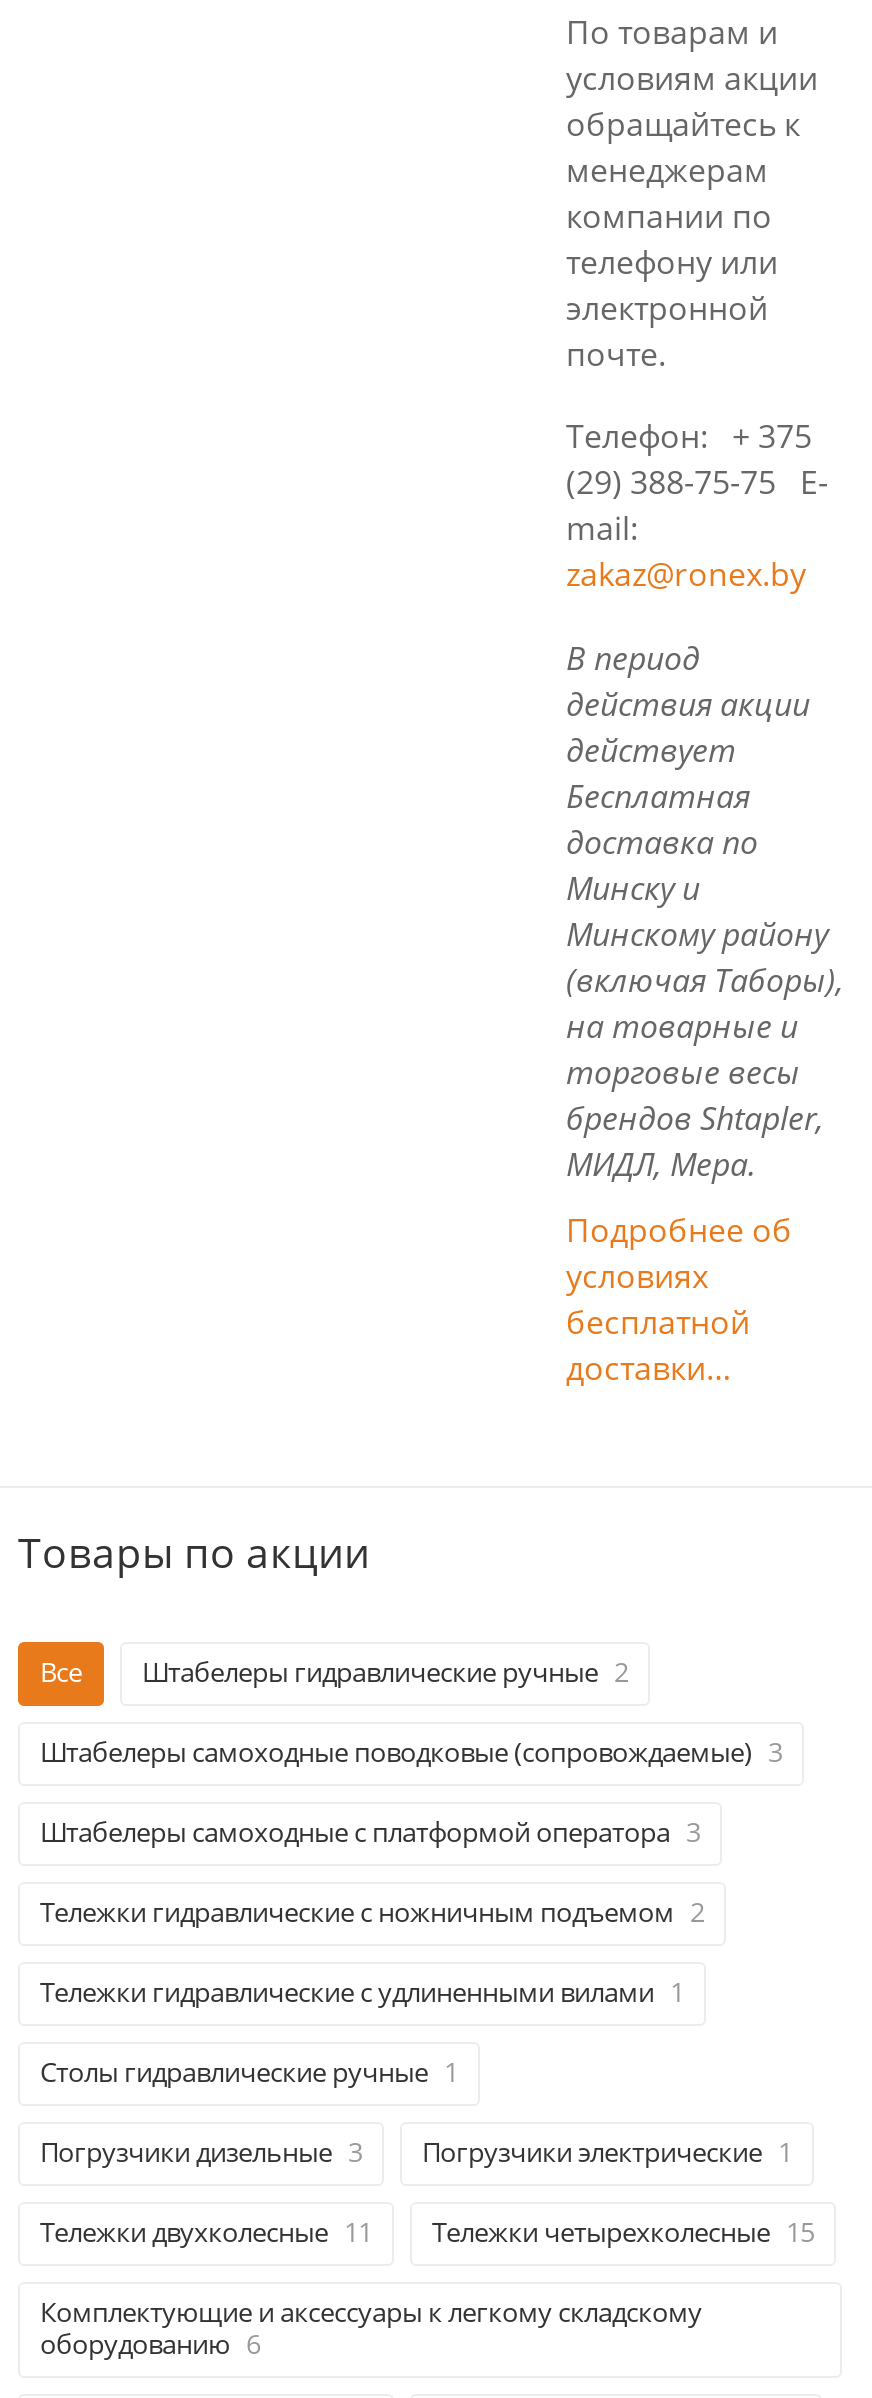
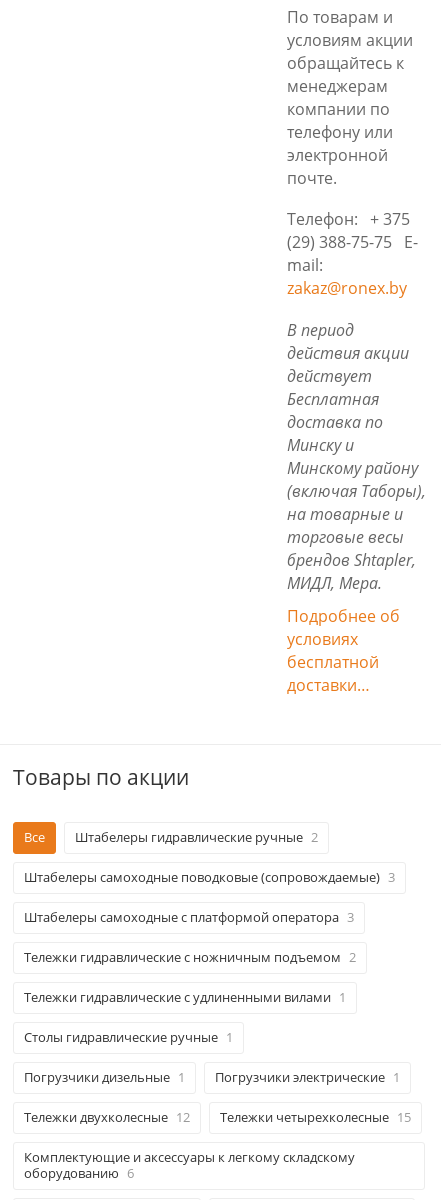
- Погрузчики дизельные 3
+ Погрузчики дизельные 1

- Тележки двухколесные 11
+ Тележки двухколесные 12
